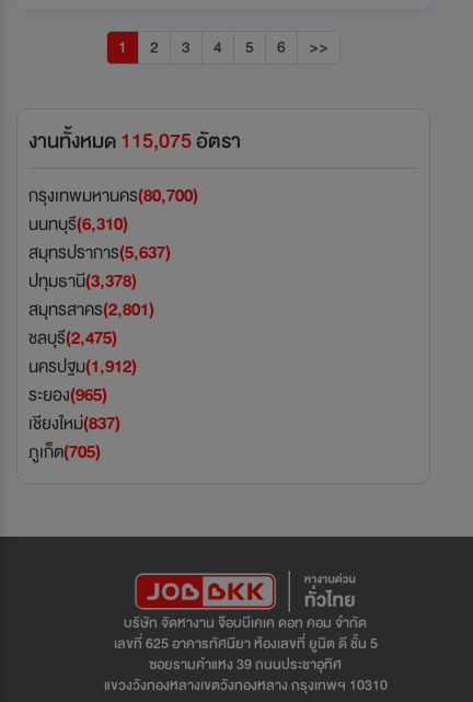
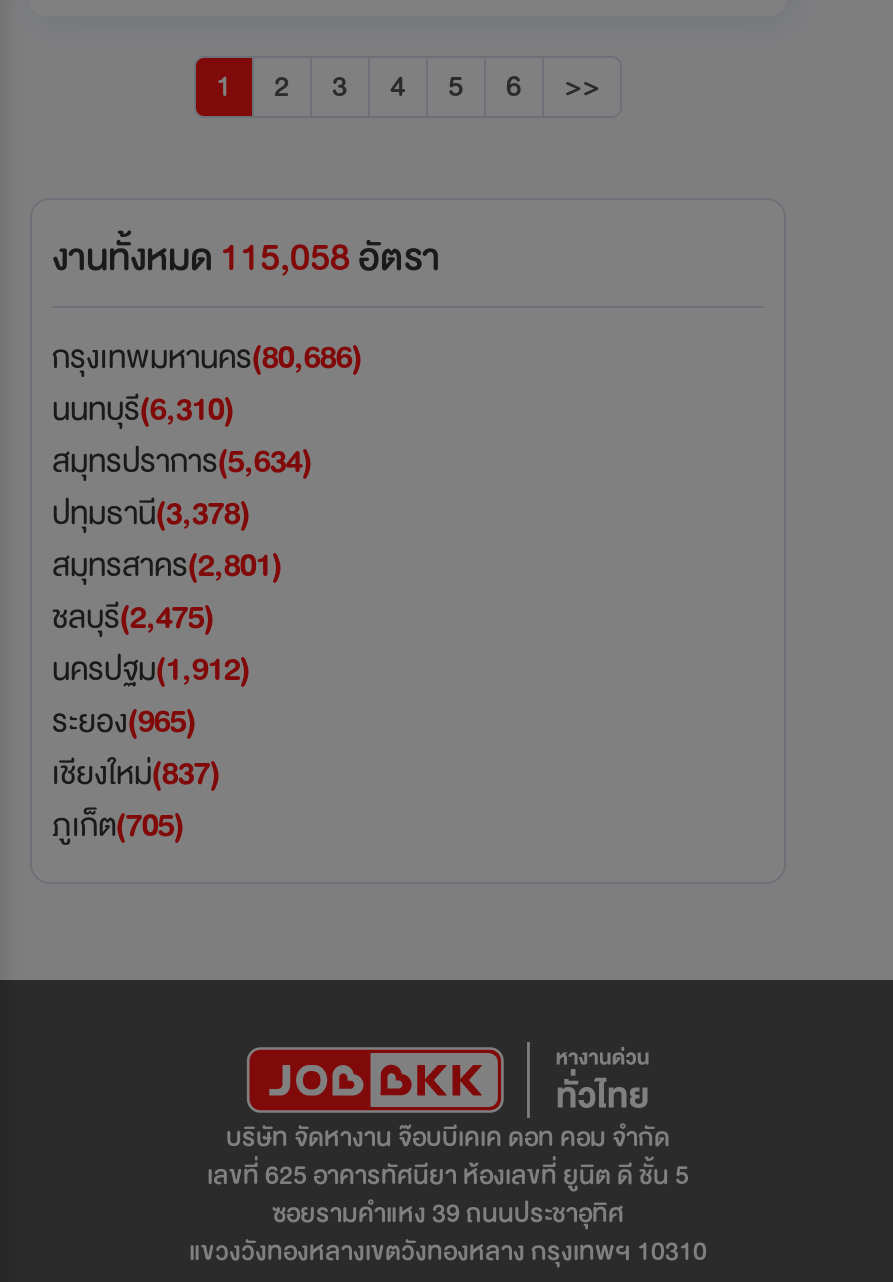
- งานทั้งหมด115,075อัตรา
+ งานทั้งหมด115,058อัตรา

- กรุงเทพมหานคร(80,700)
+ กรุงเทพมหานคร(80,686)

- สมุทรปราการ(5,637)
+ สมุทรปราการ(5,634)
